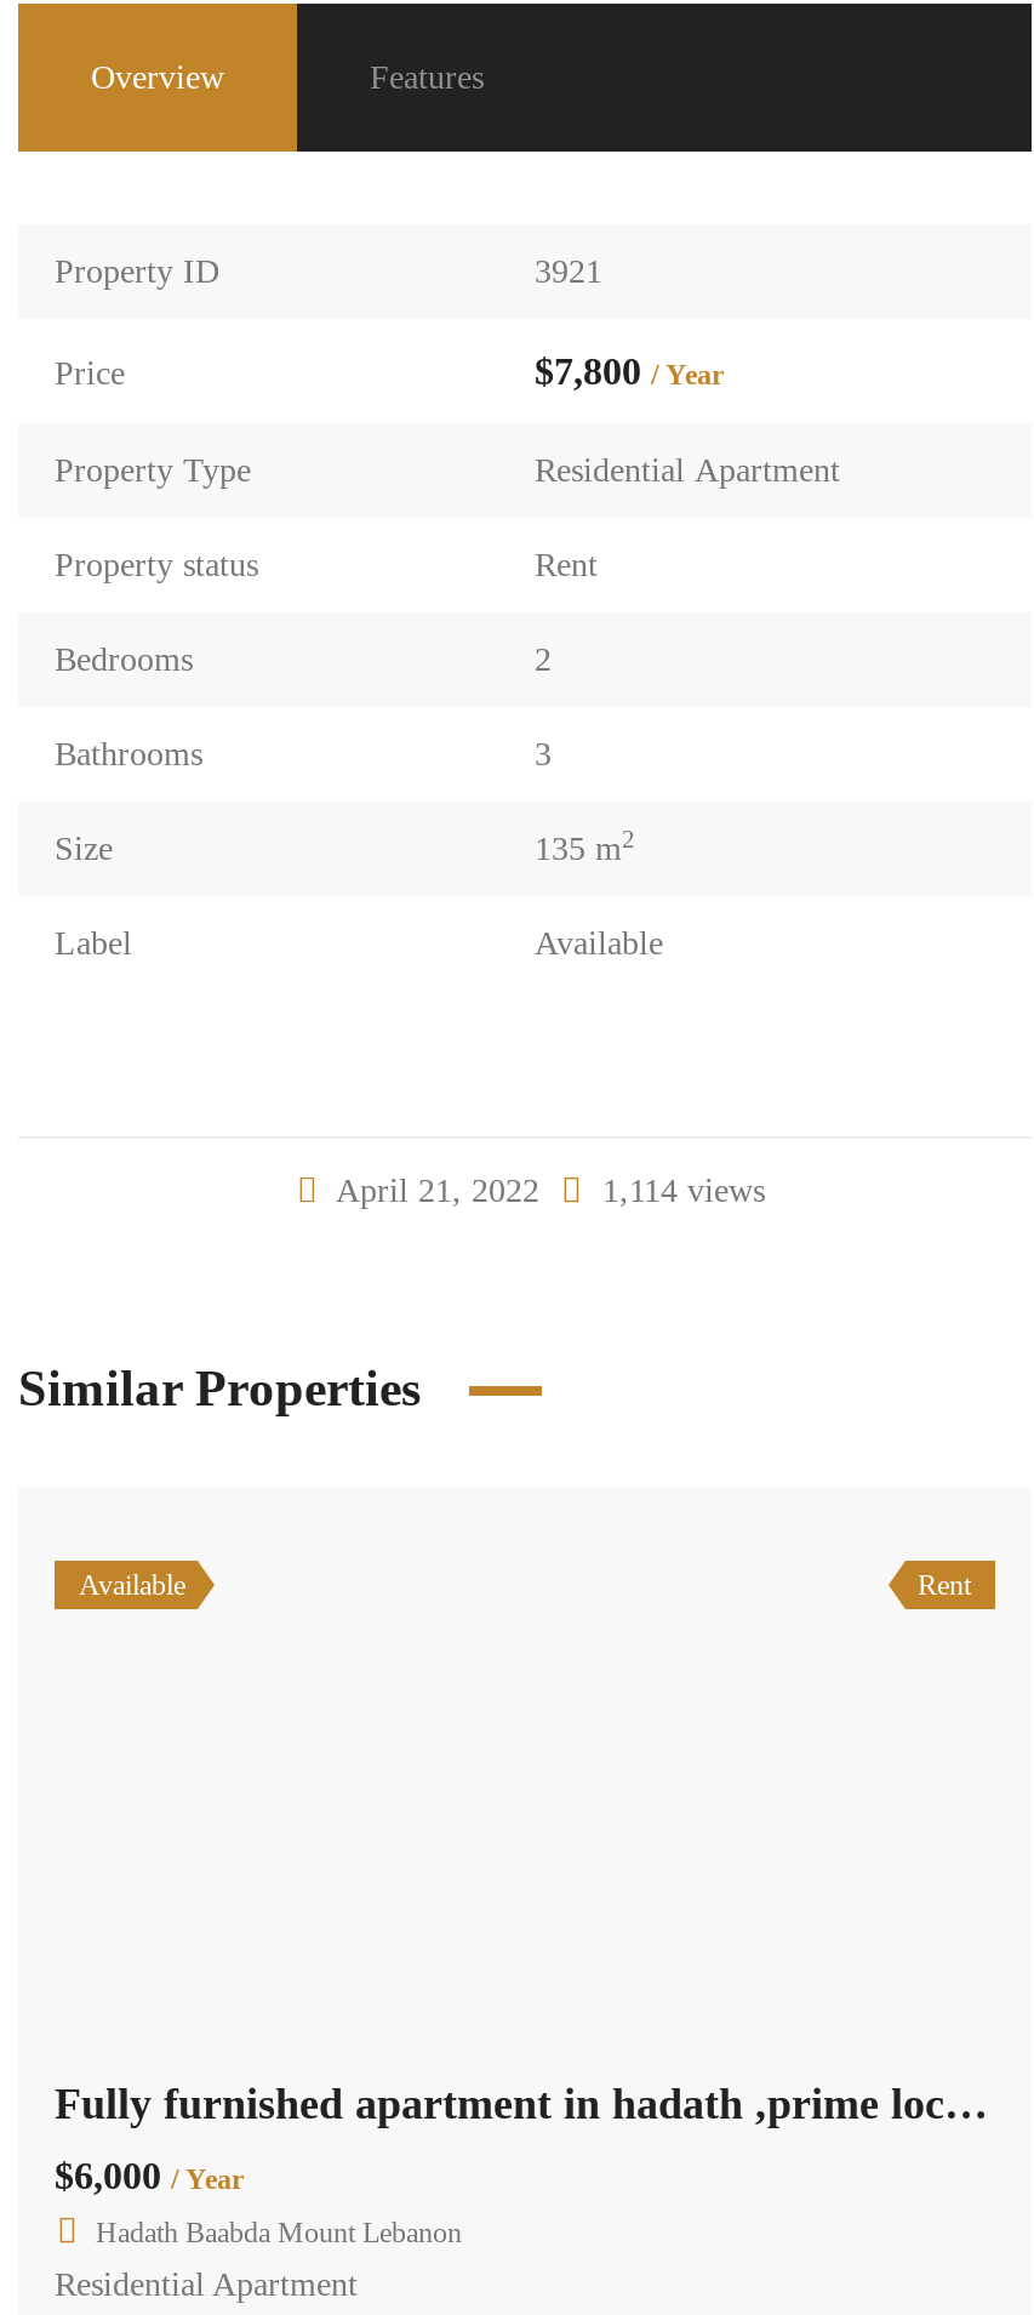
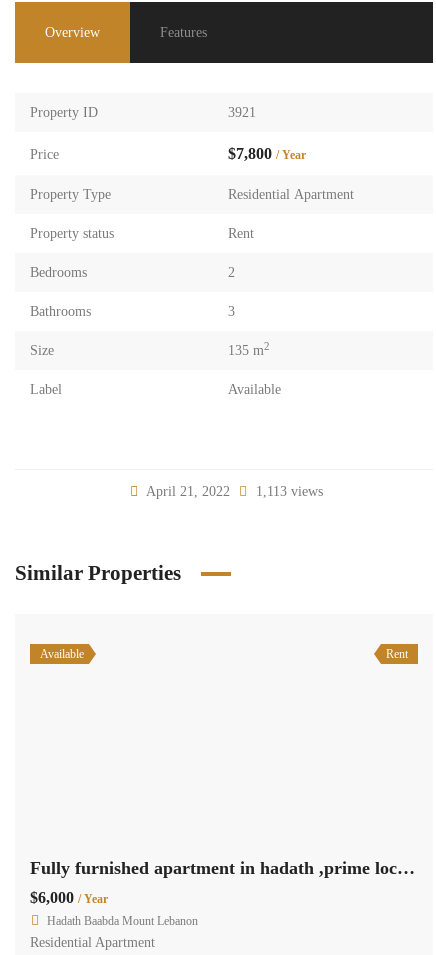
- April 21, 2022 1,114 views
+ April 21, 2022 1,113 views
